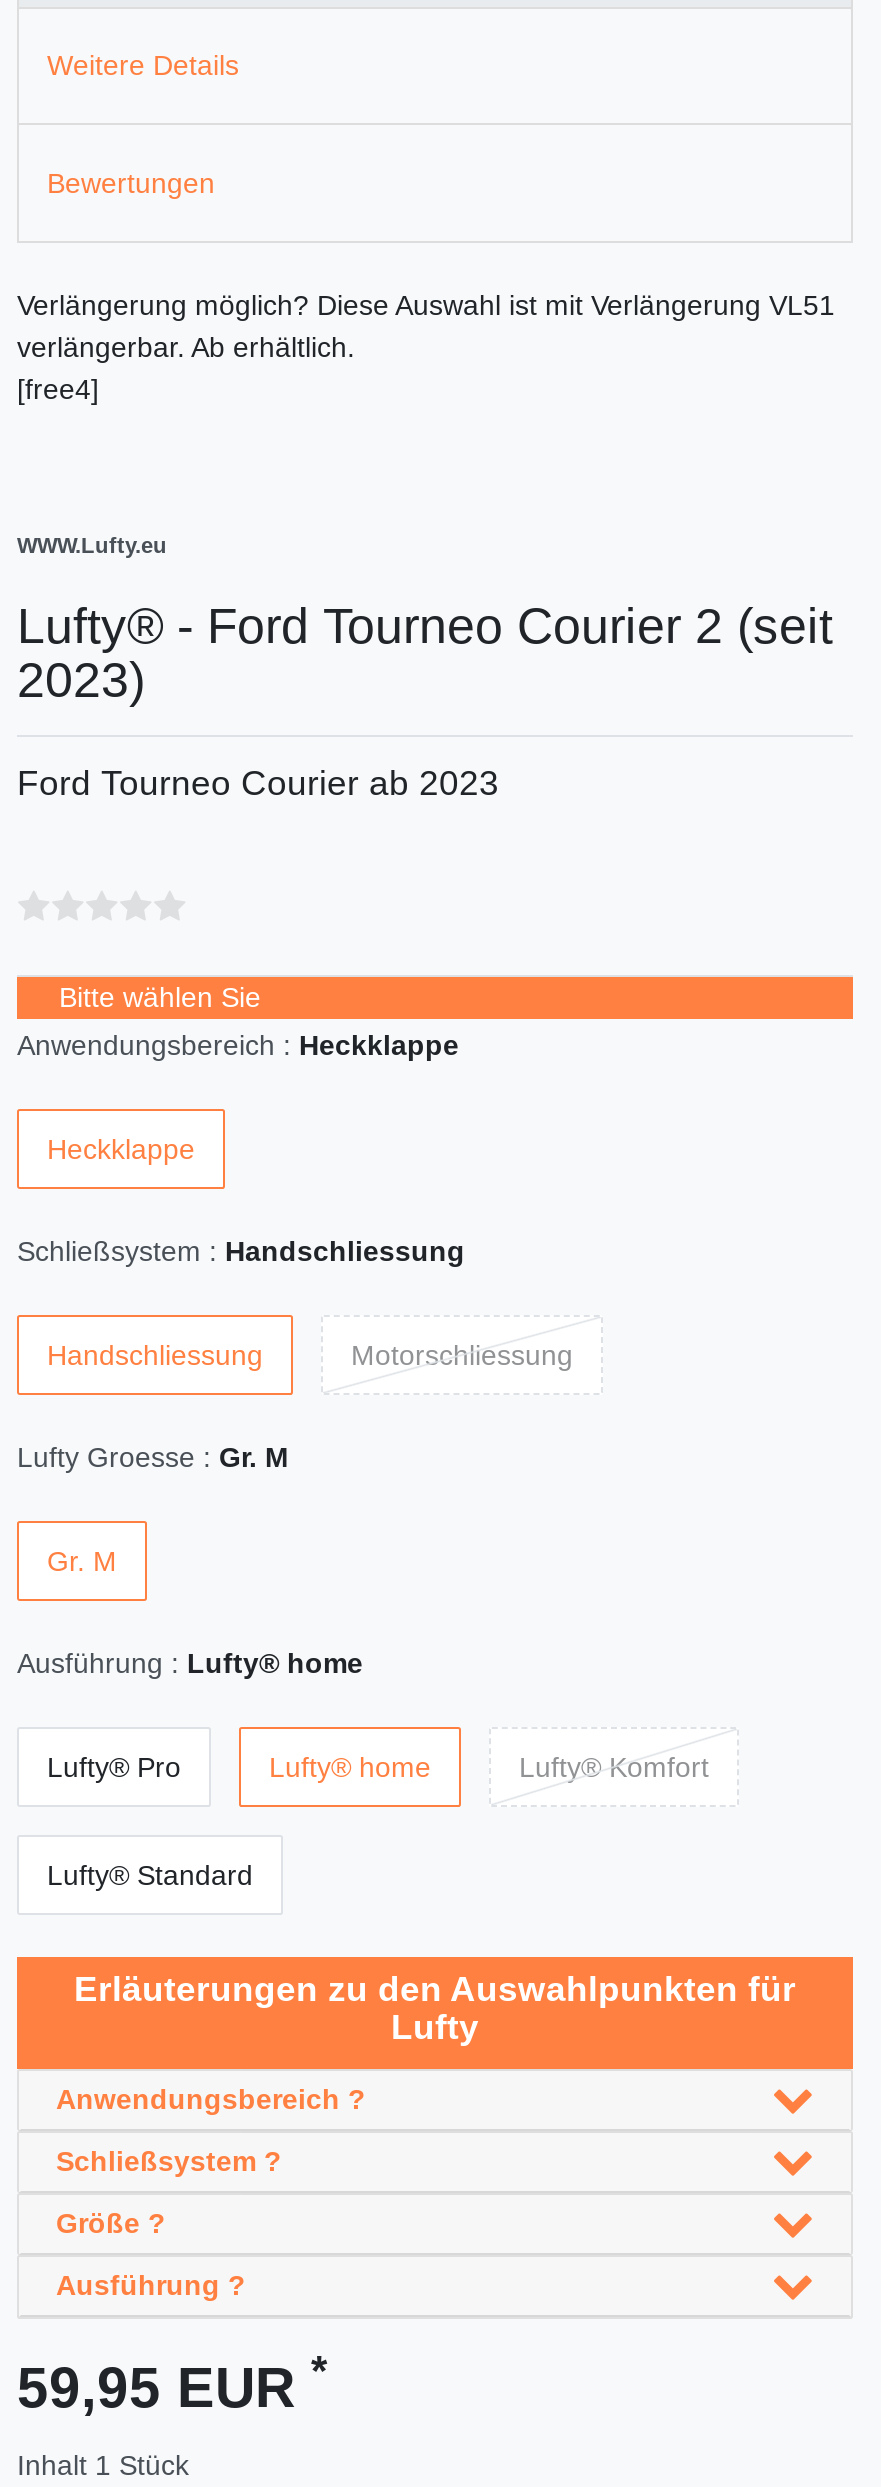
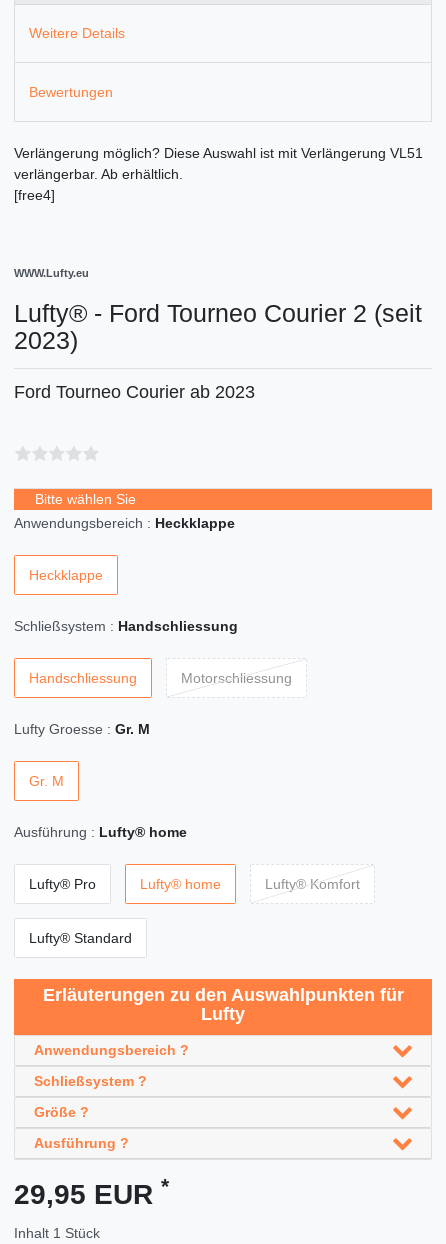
- 59,95 EUR *
+ 29,95 EUR *
